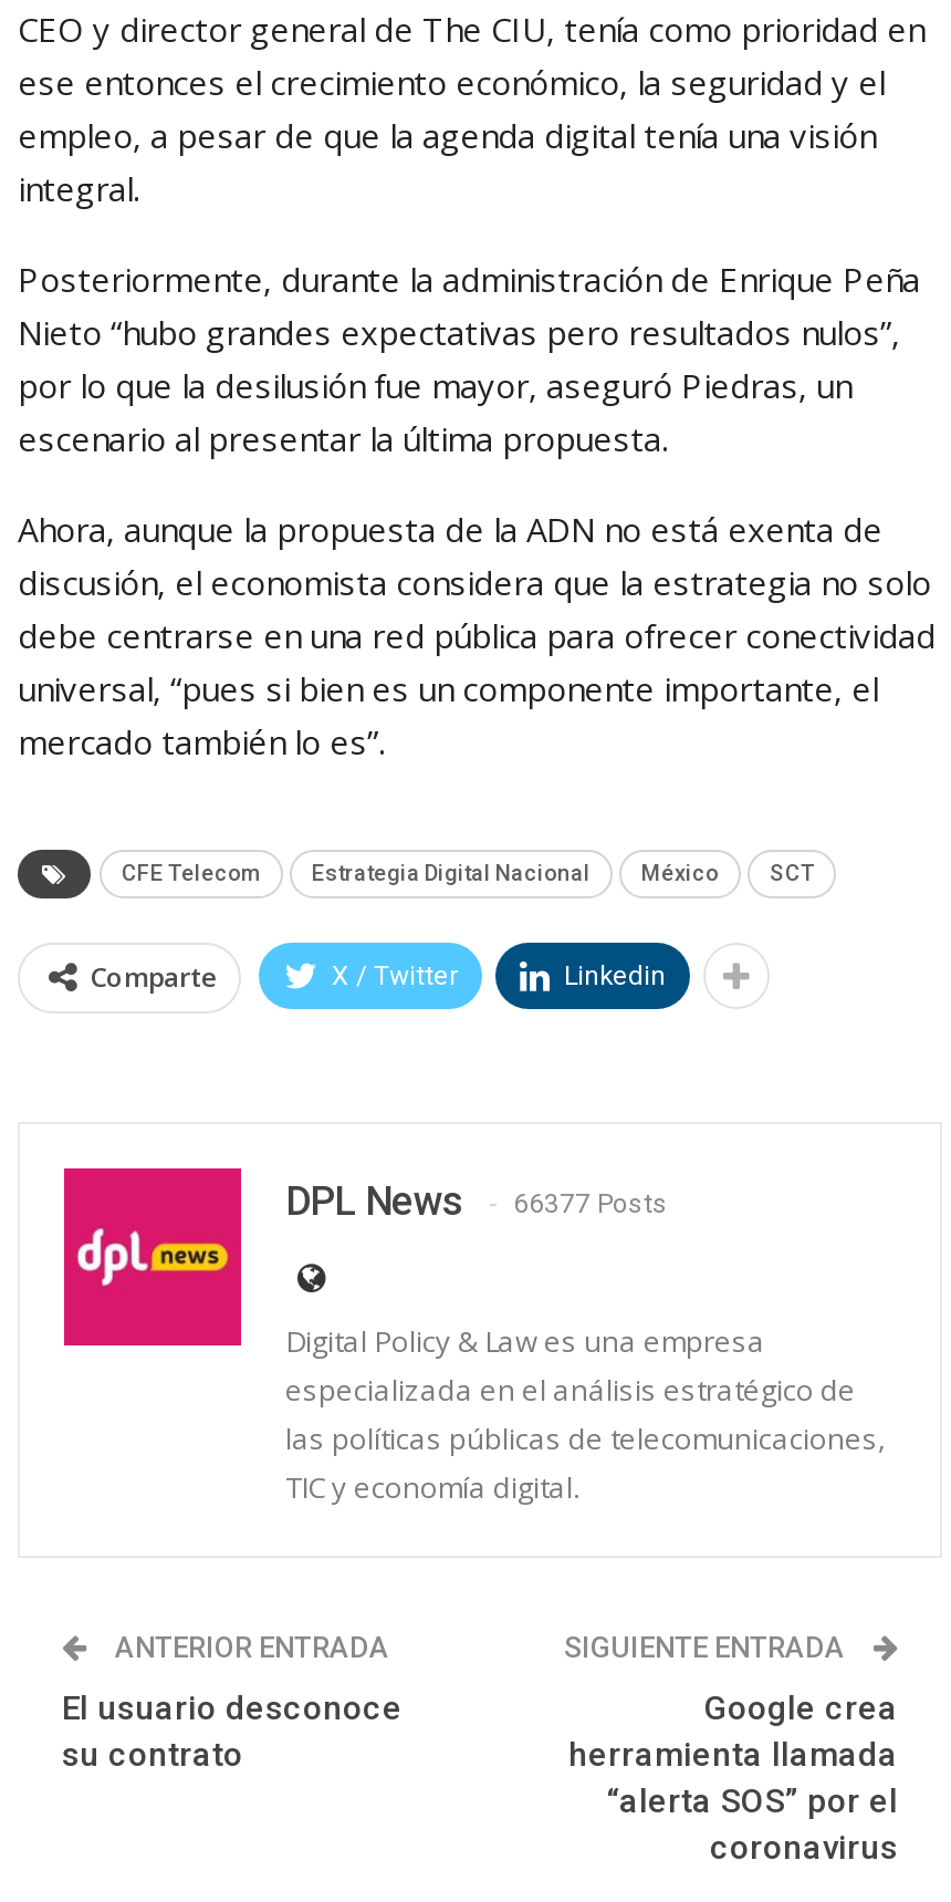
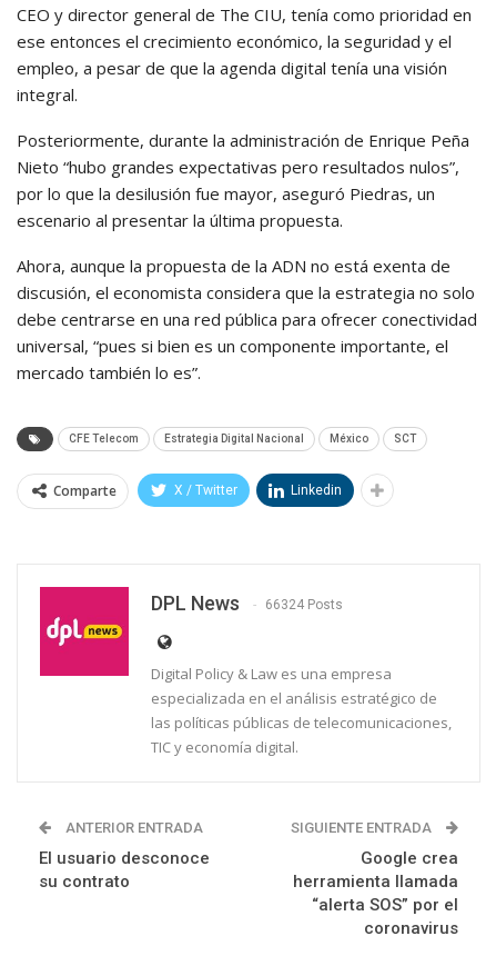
- DPL News 66377 Posts
+ DPL News 66324 Posts
